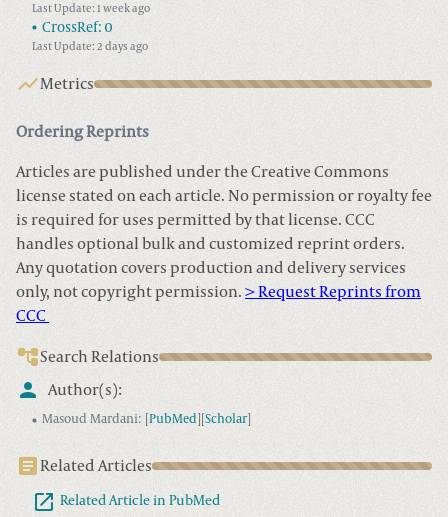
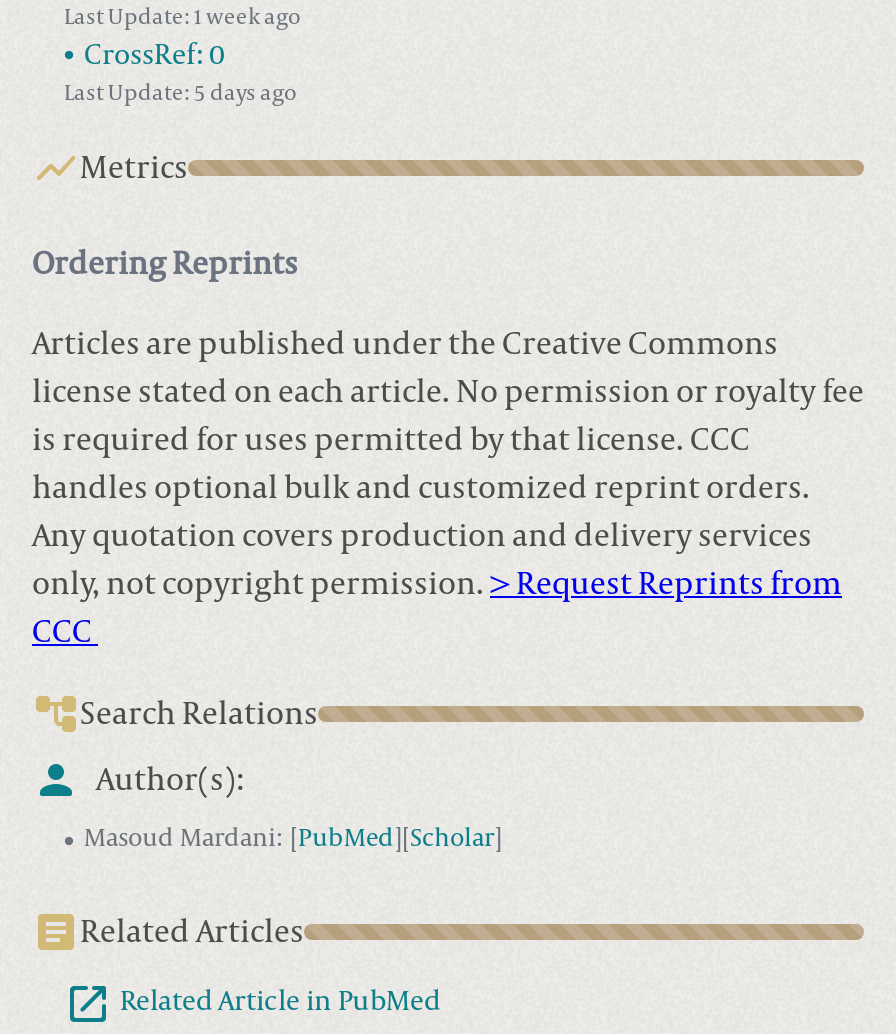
- Last Update: 2 days ago
+ Last Update: 5 days ago
